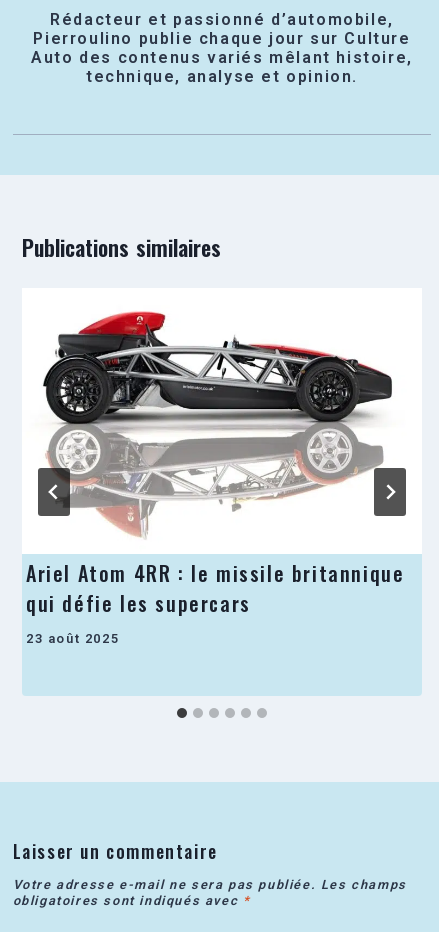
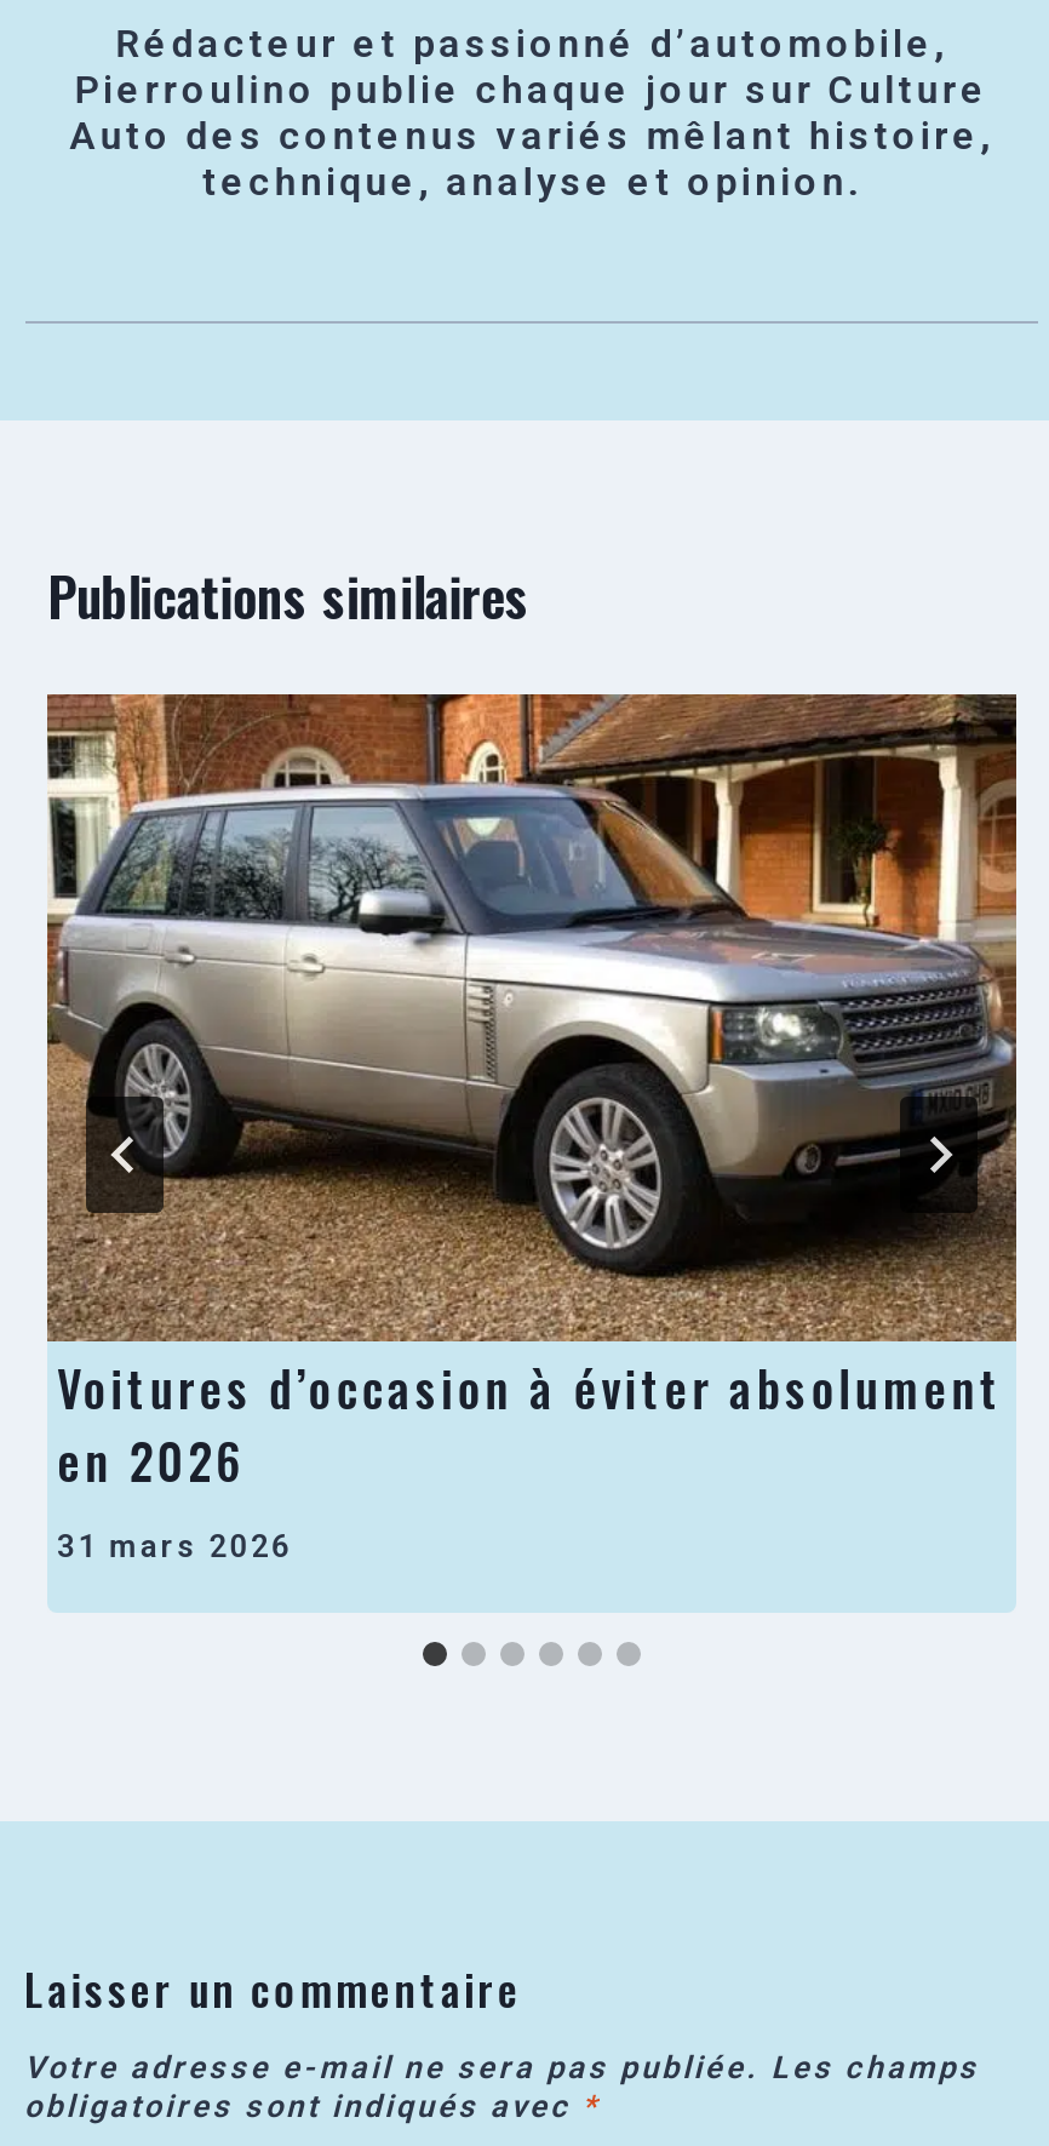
- [image]
- Ariel Atom 4RR : le missile britannique
- qui défie les supercars
- 23 août 2025
+ [image]
+ Voitures d’occasion à éviter absolument
+ en 2026
+ 31 mars 2026
